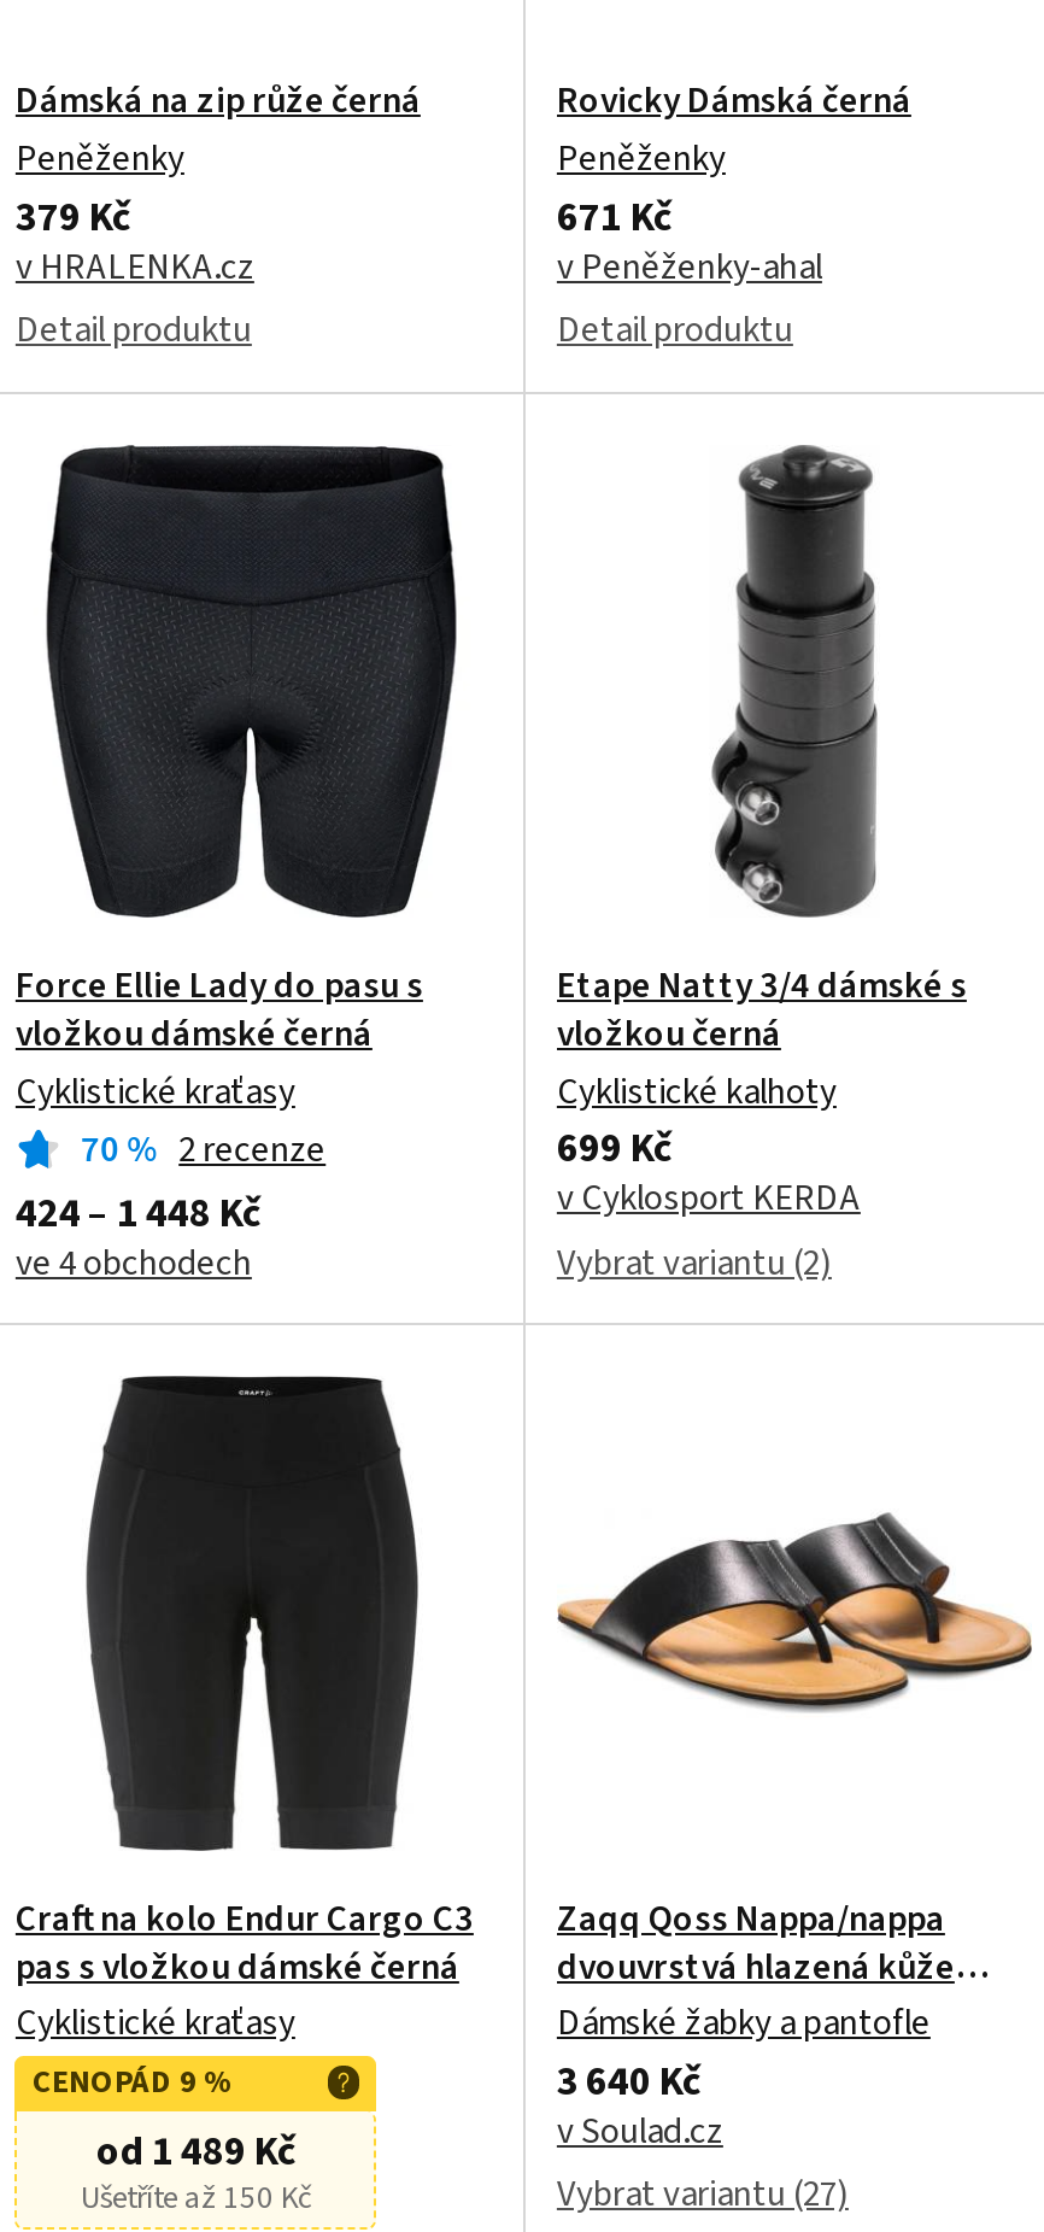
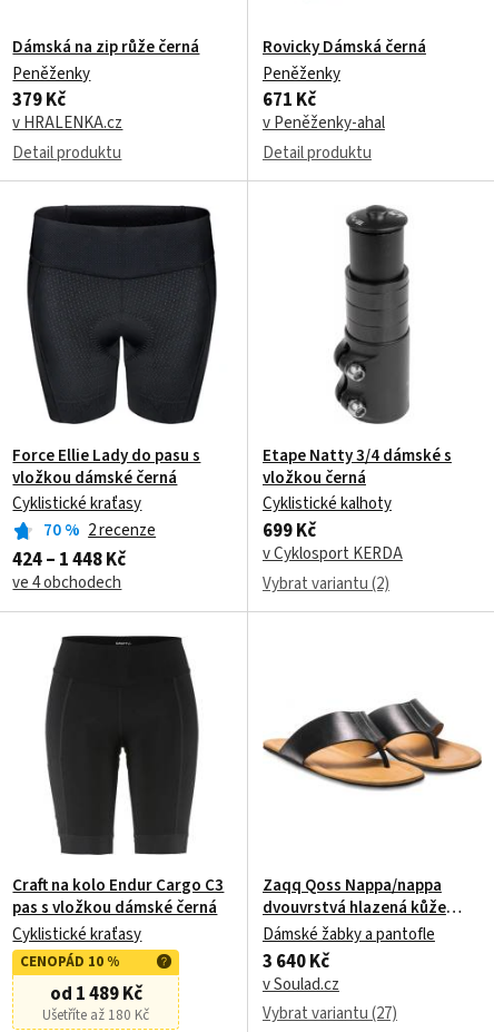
- CENOPÁD 9 %
+ CENOPÁD 10 %

- Ušetříte až 150 Kč
+ Ušetříte až 180 Kč
